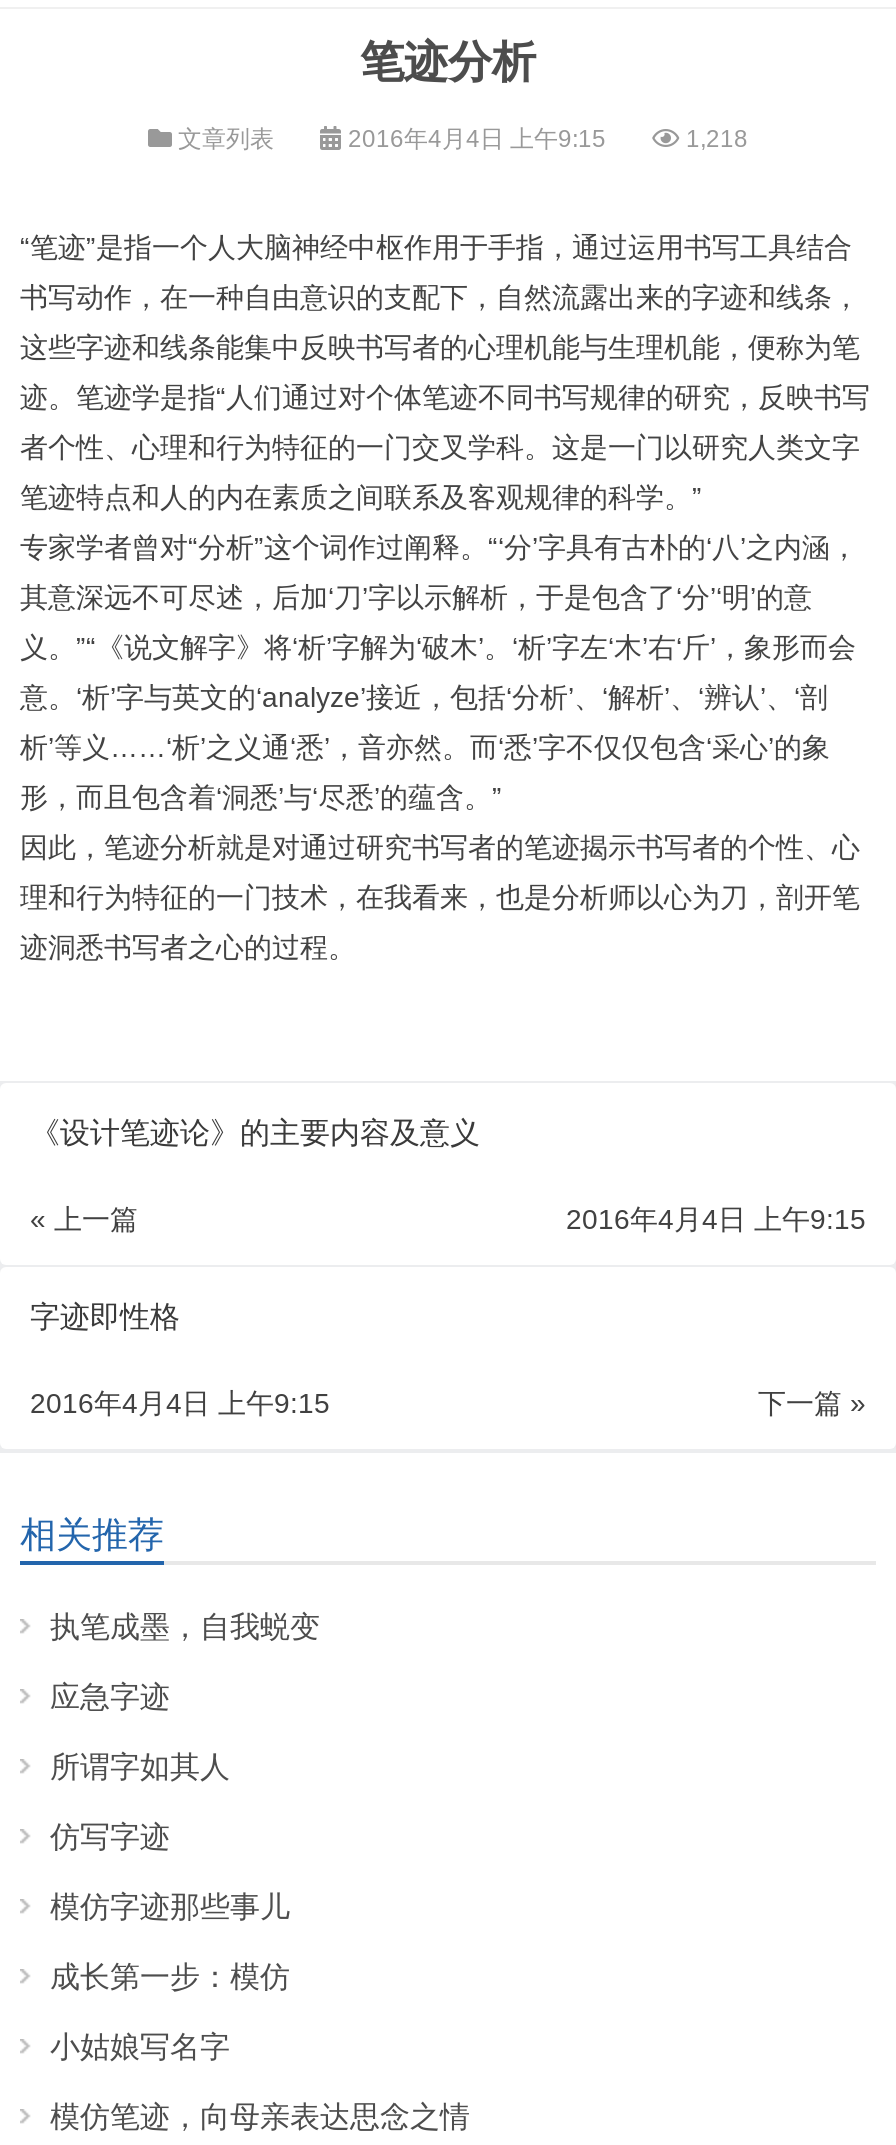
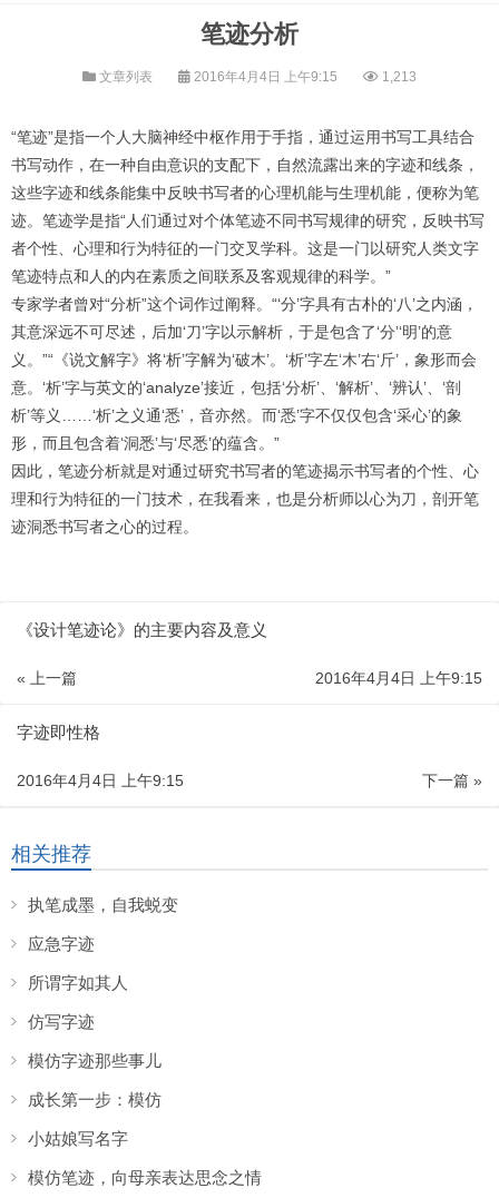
- 1,218
+ 1,213
